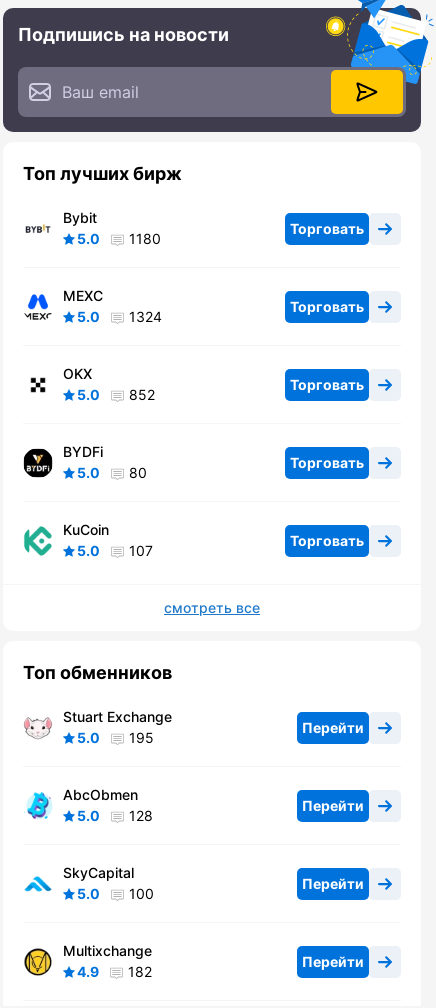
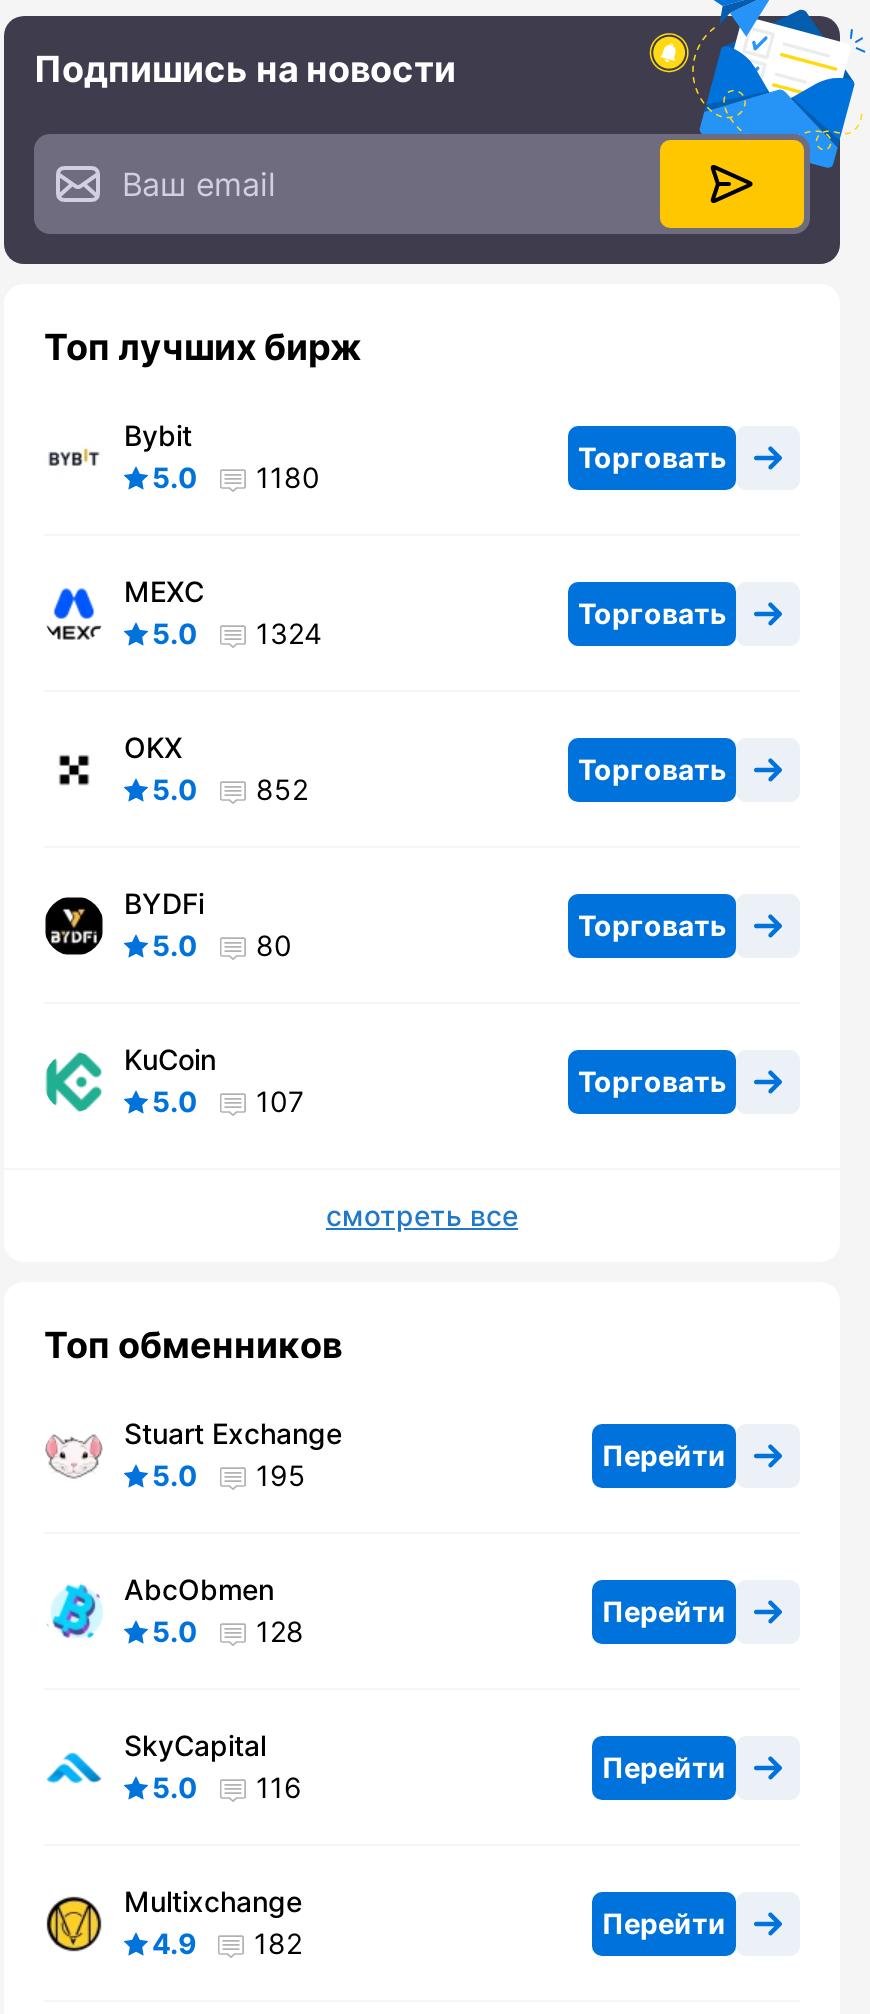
- 5.0 100
+ 5.0 116
